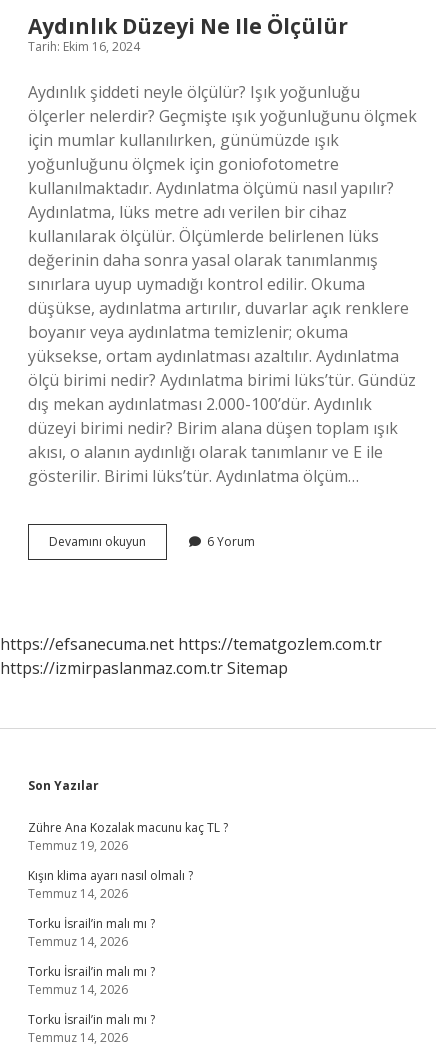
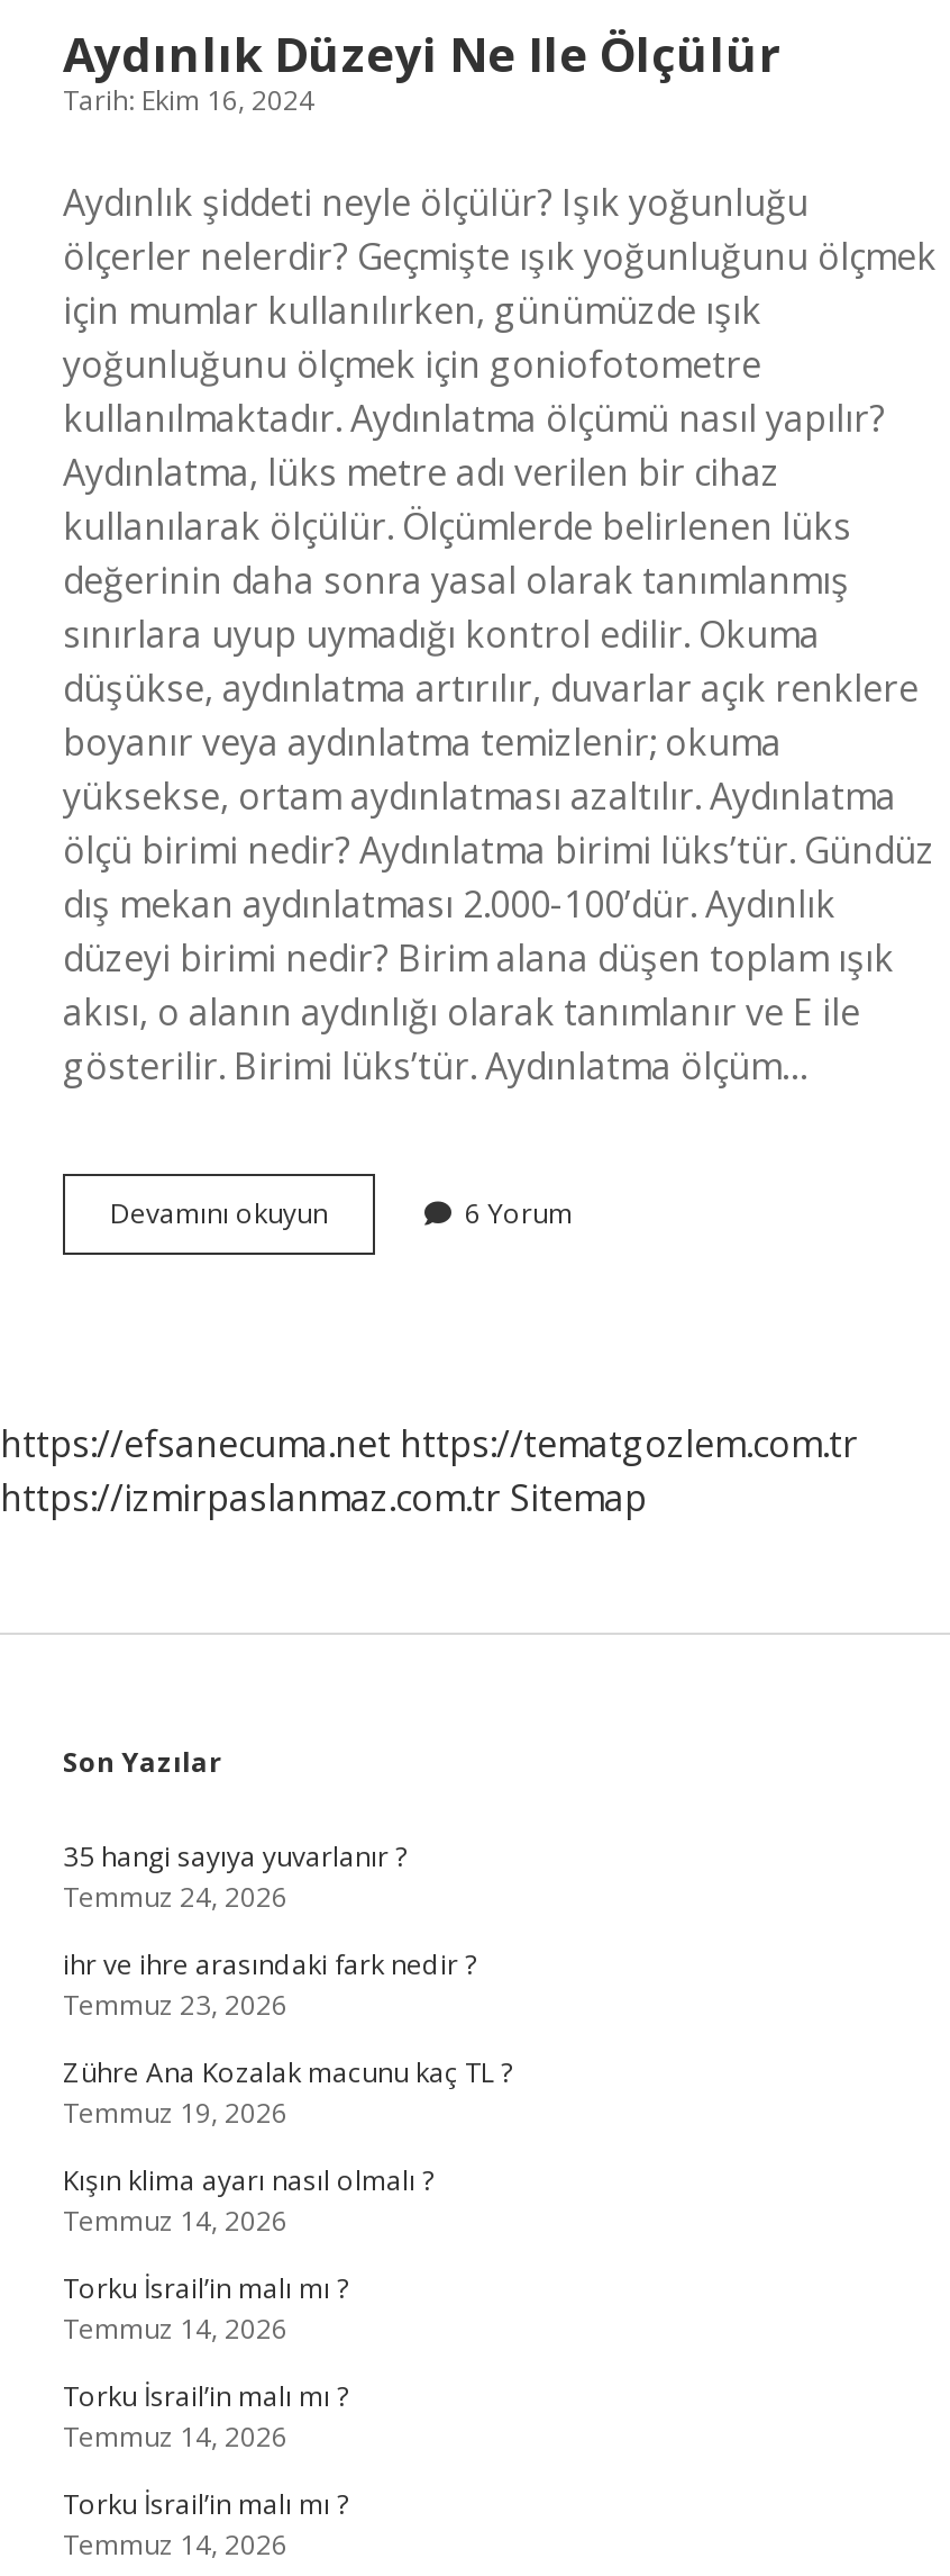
+ 35 hangi sayıya yuvarlanır ?
+ Temmuz 24, 2026
+ ihr ve ihre arasındaki fark nedir ?
+ Temmuz 23, 2026
